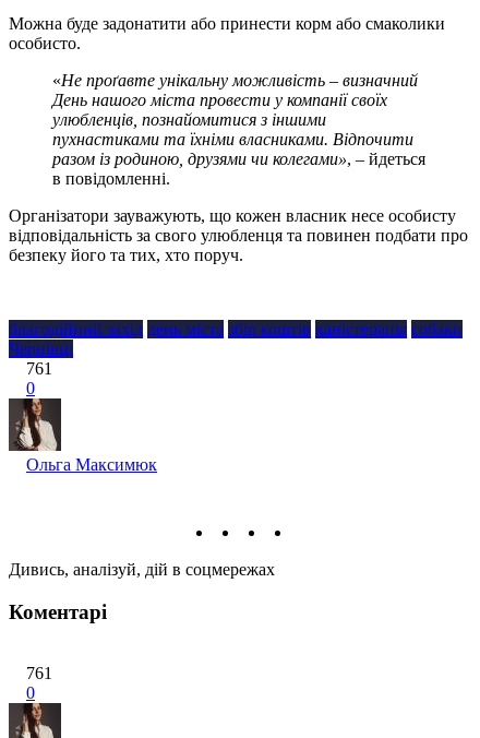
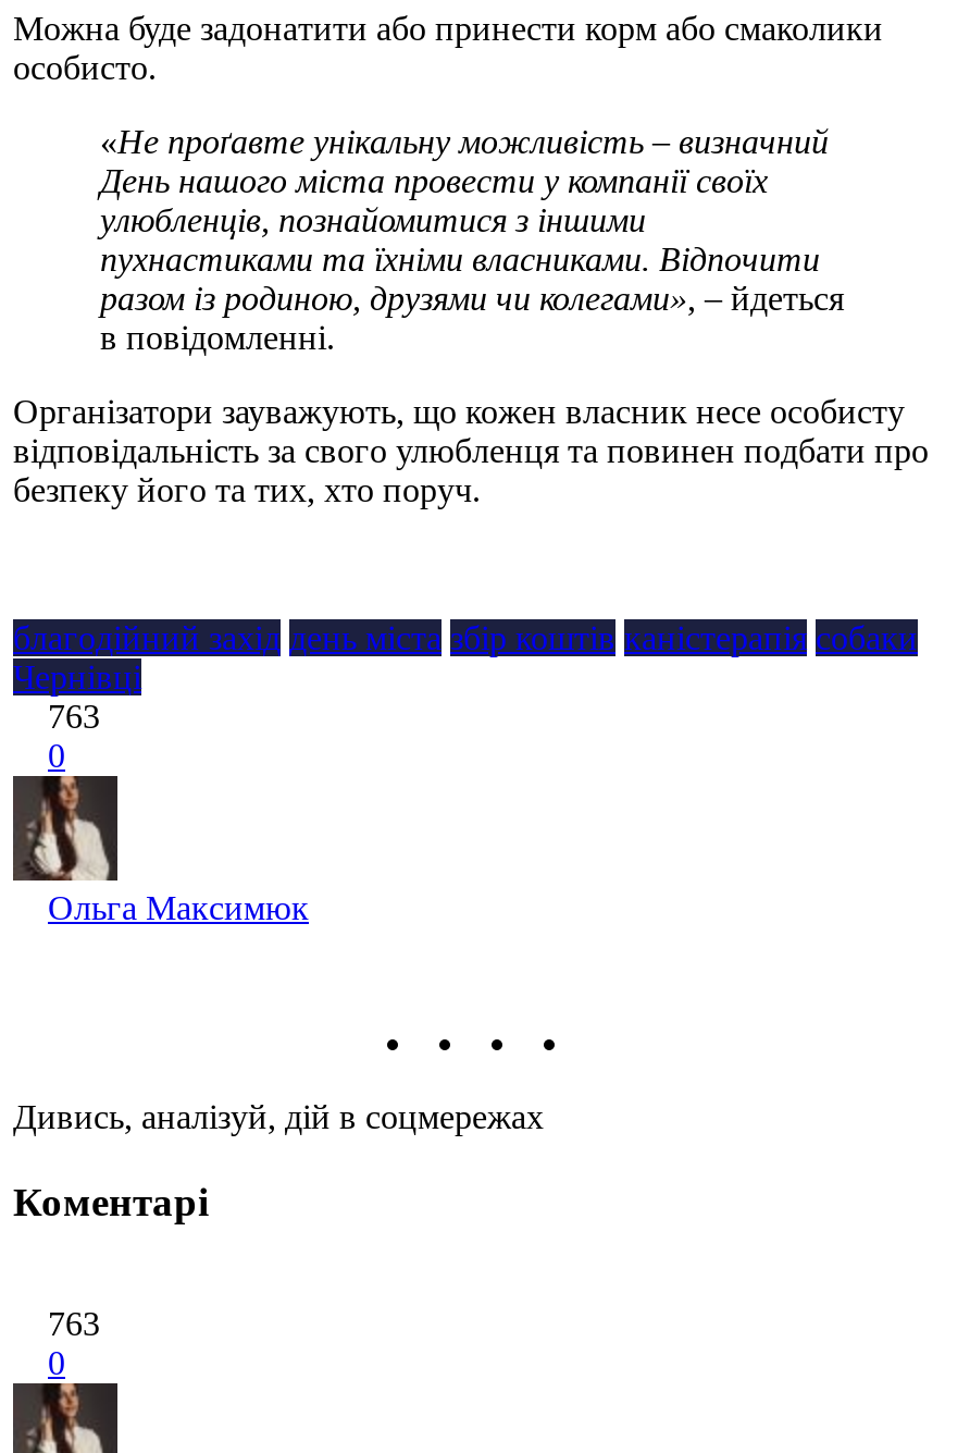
- 761
+ 763

- 761
+ 763
